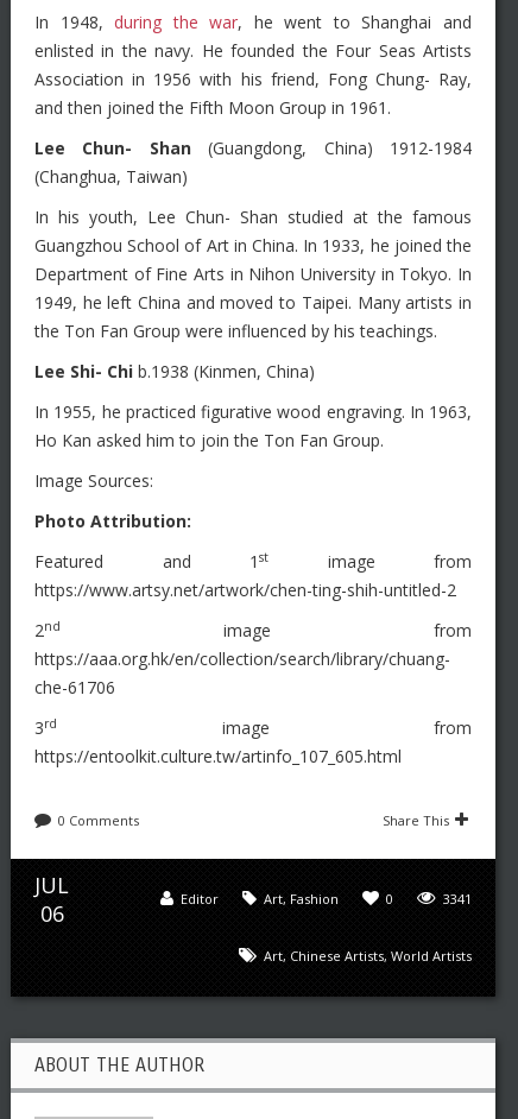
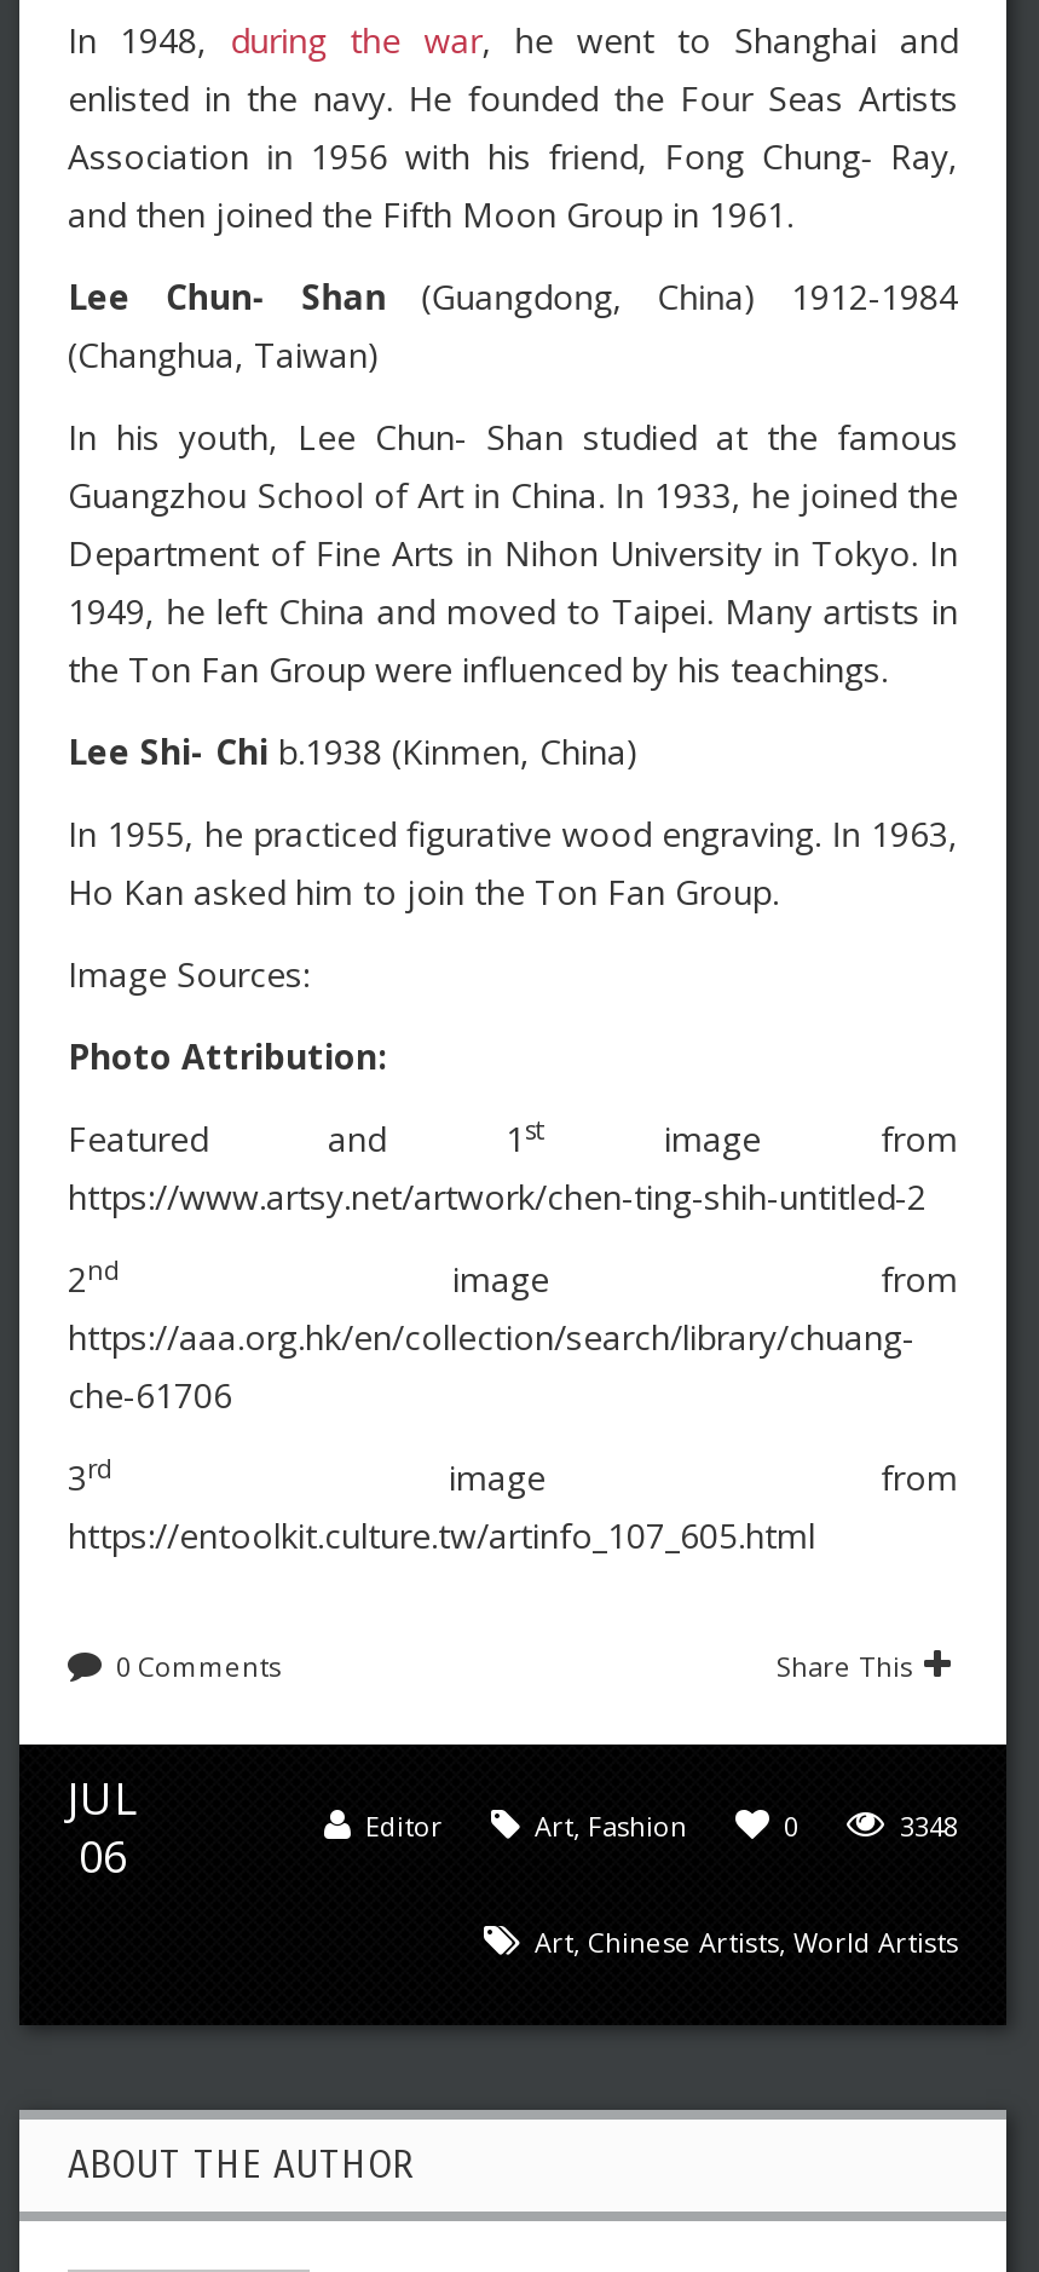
- 3341
+ 3348
